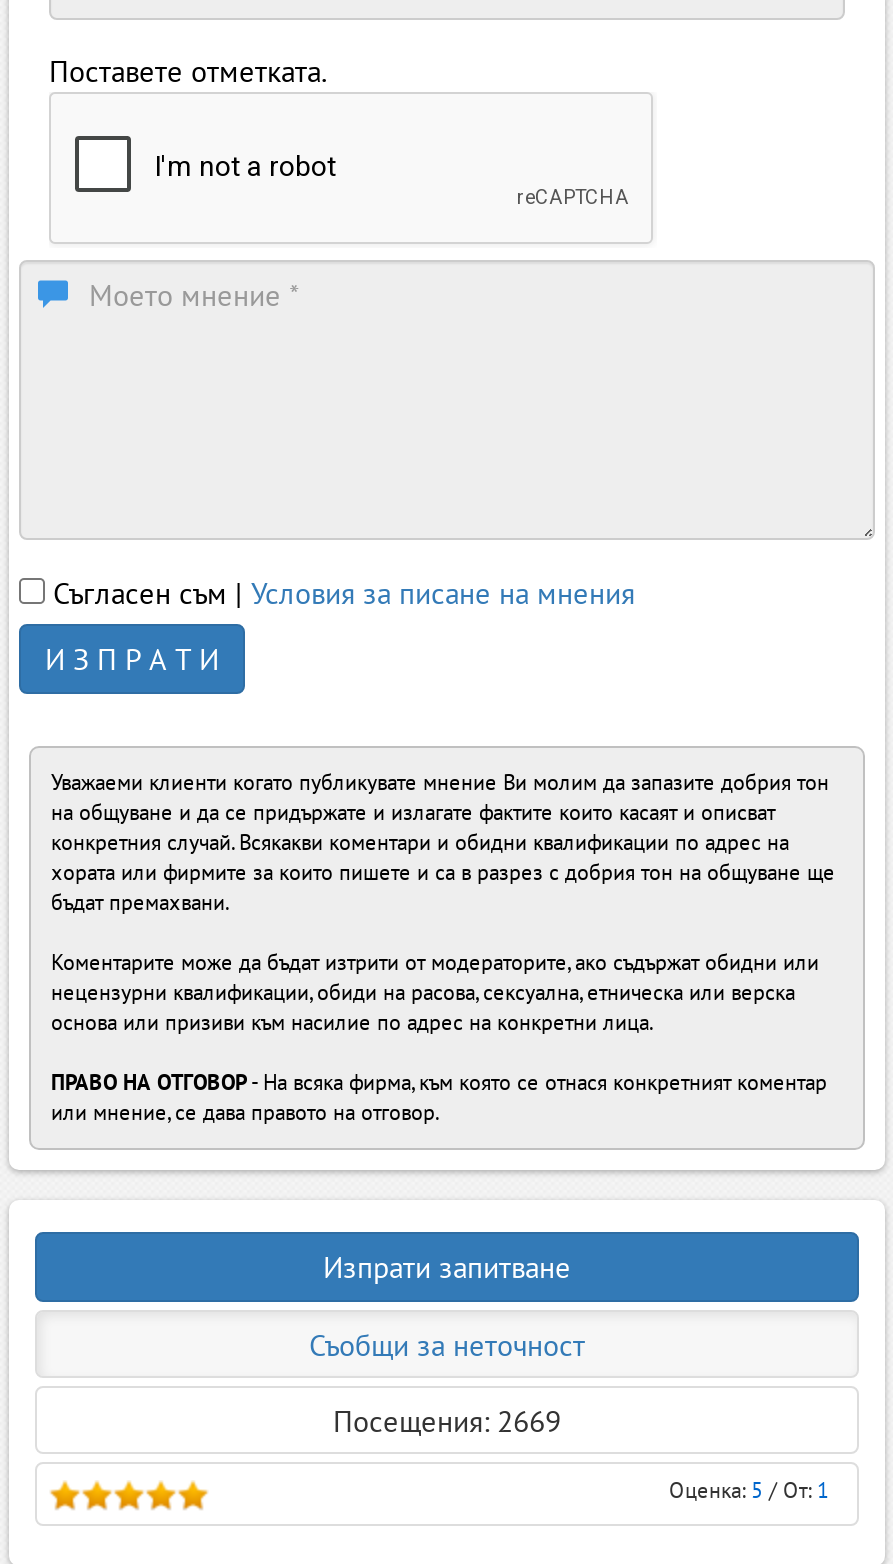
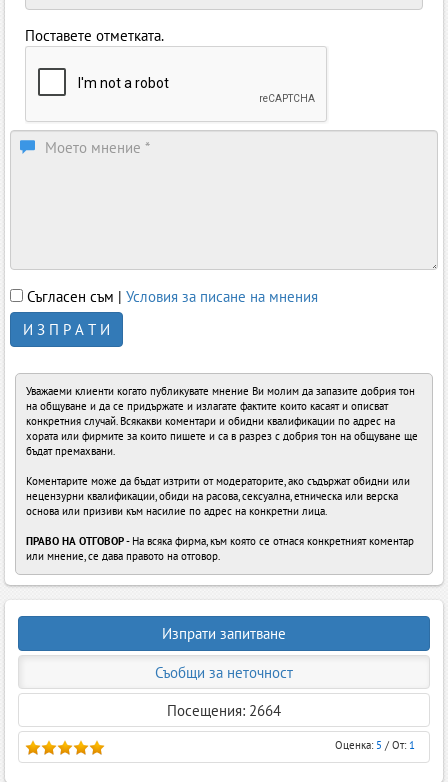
- Посещения: 2669
+ Посещения: 2664
